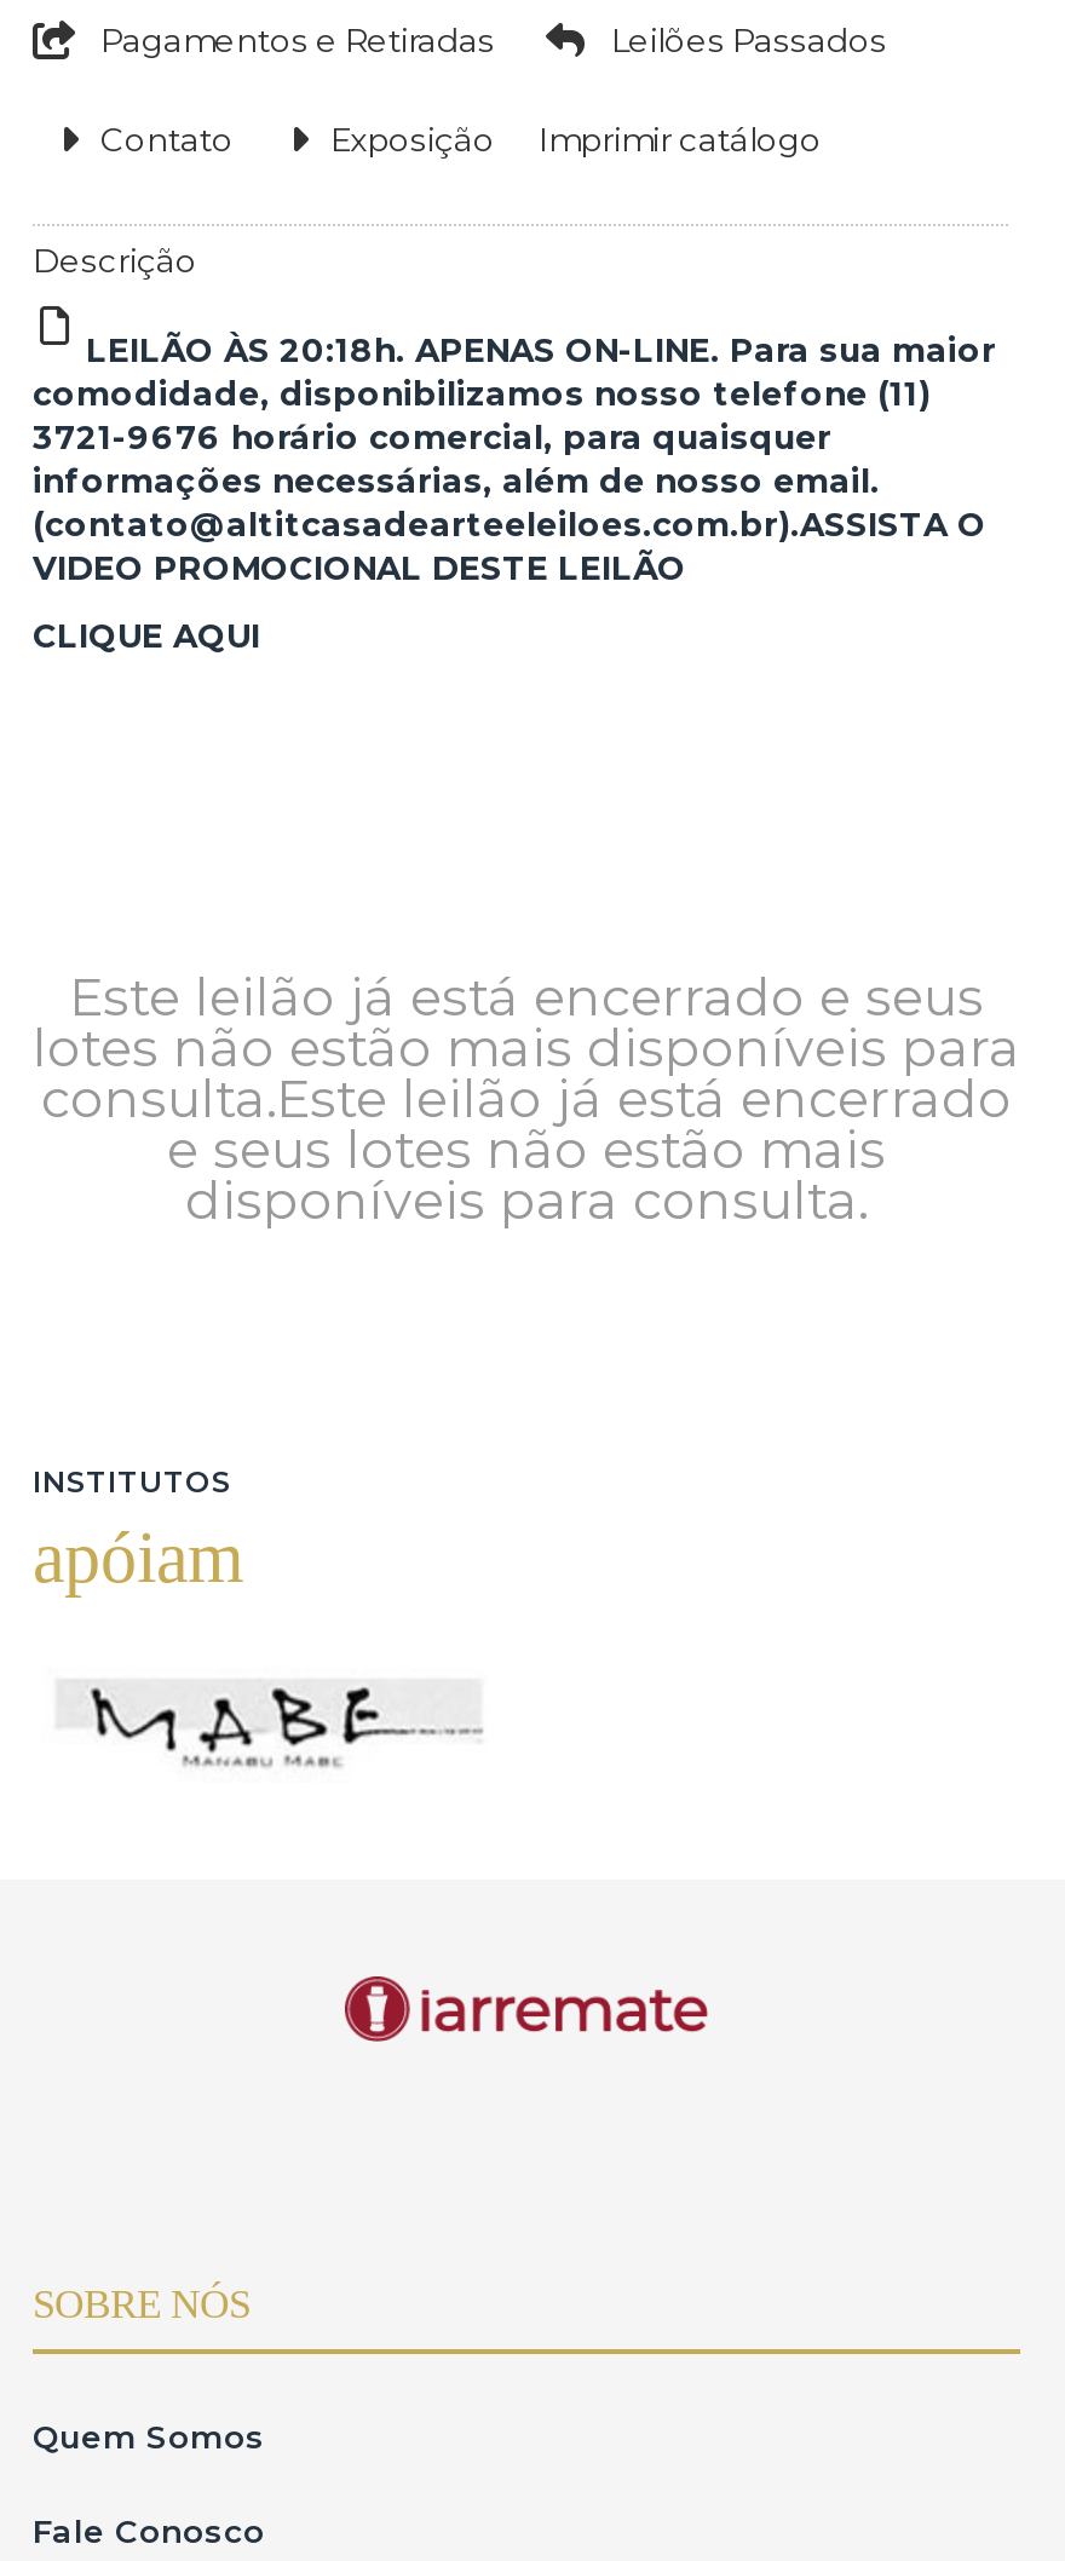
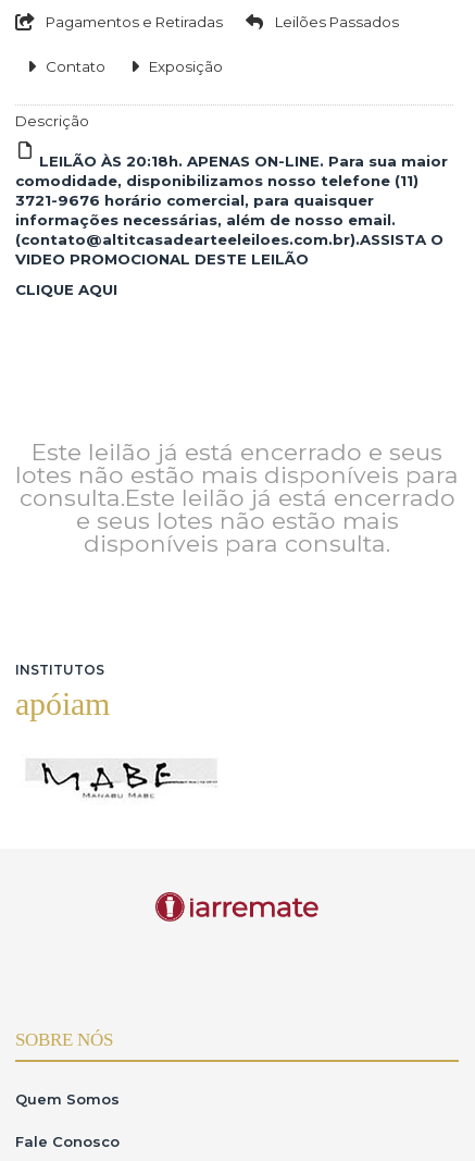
- Imprimir catálogo
